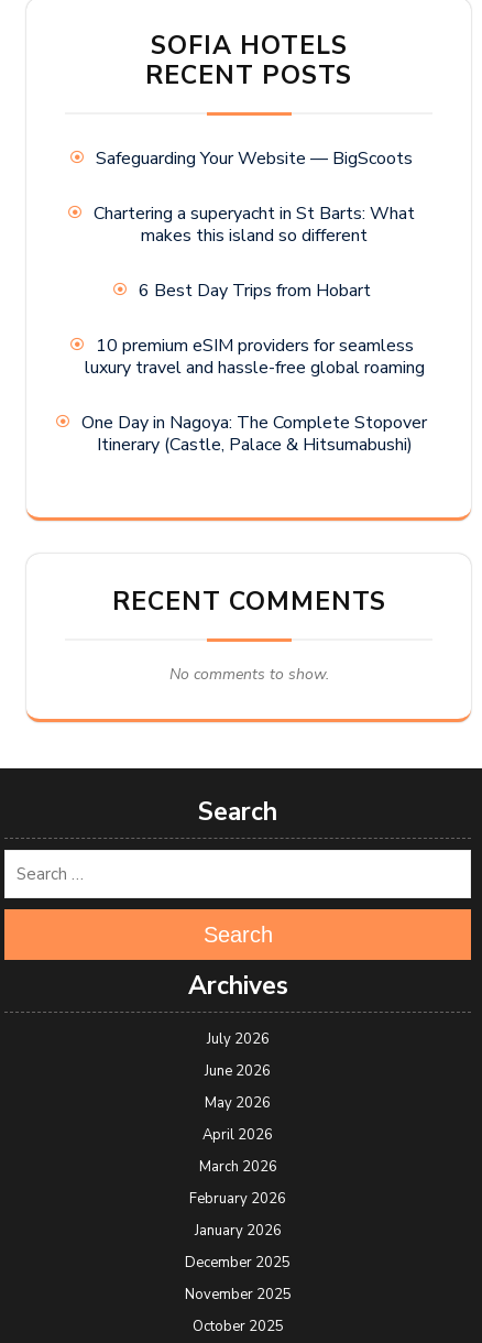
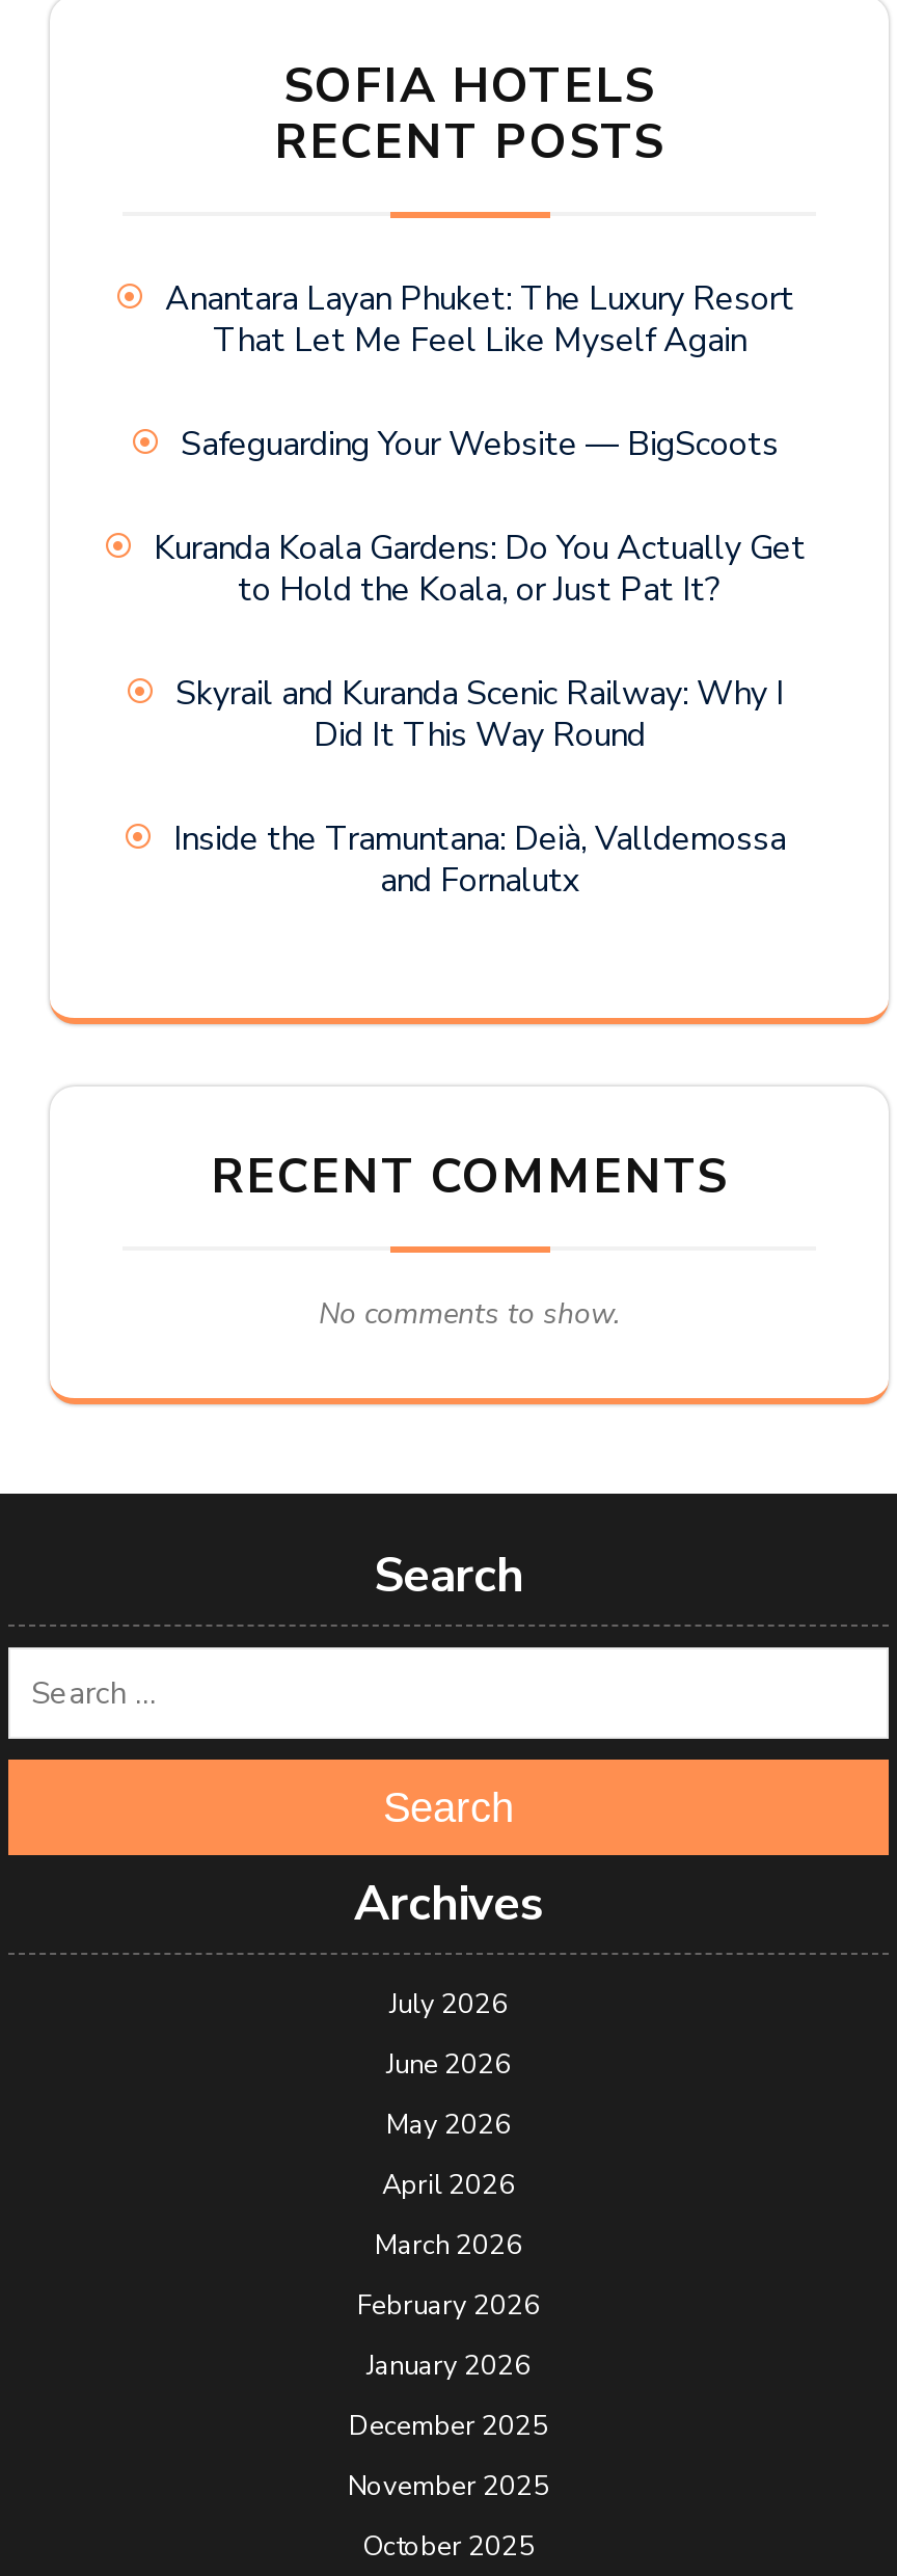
+ Anantara Layan Phuket: The Luxury Resort
+ That Let Me Feel Like Myself Again

moved down: Safeguarding Your Website — BigScoots

- Chartering a superyacht in St Barts: What
- makes this island so different
- 6 Best Day Trips from Hobart
- 10 premium eSIM providers for seamless
- luxury travel and hassle-free global roaming
- One Day in Nagoya: The Complete Stopover
- Itinerary (Castle, Palace & Hitsumabushi)
+ Kuranda Koala Gardens: Do You Actually Get
+ to Hold the Koala, or Just Pat It?
+ Skyrail and Kuranda Scenic Railway: Why I
+ Did It This Way Round
+ Inside the Tramuntana: Deià, Valldemossa
+ and Fornalutx
